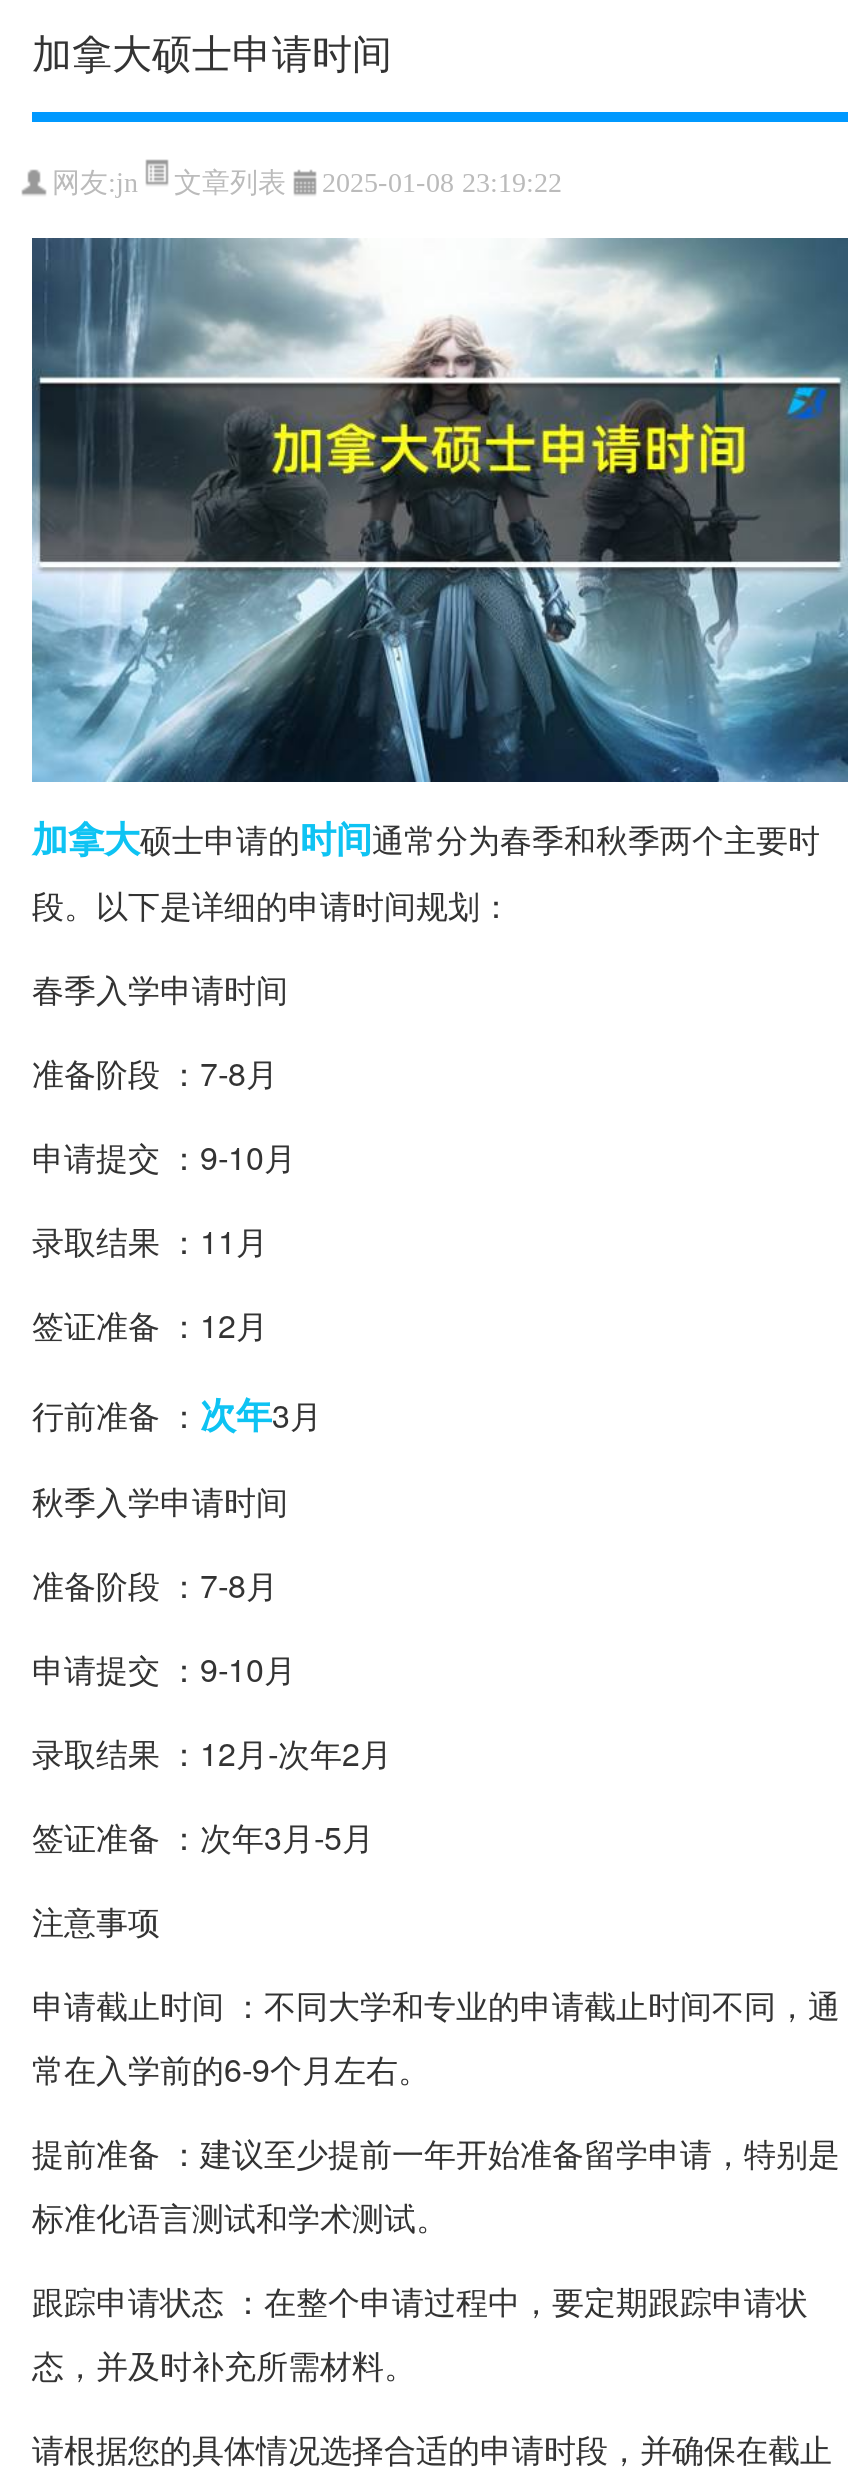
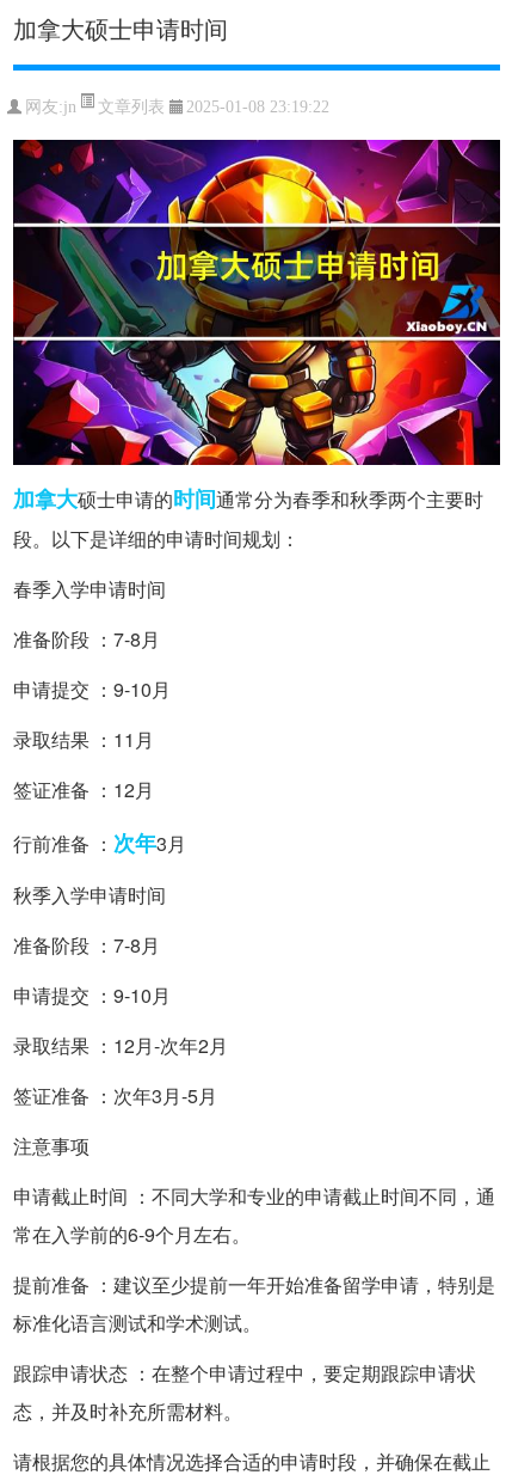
- [image]
+ [image]
